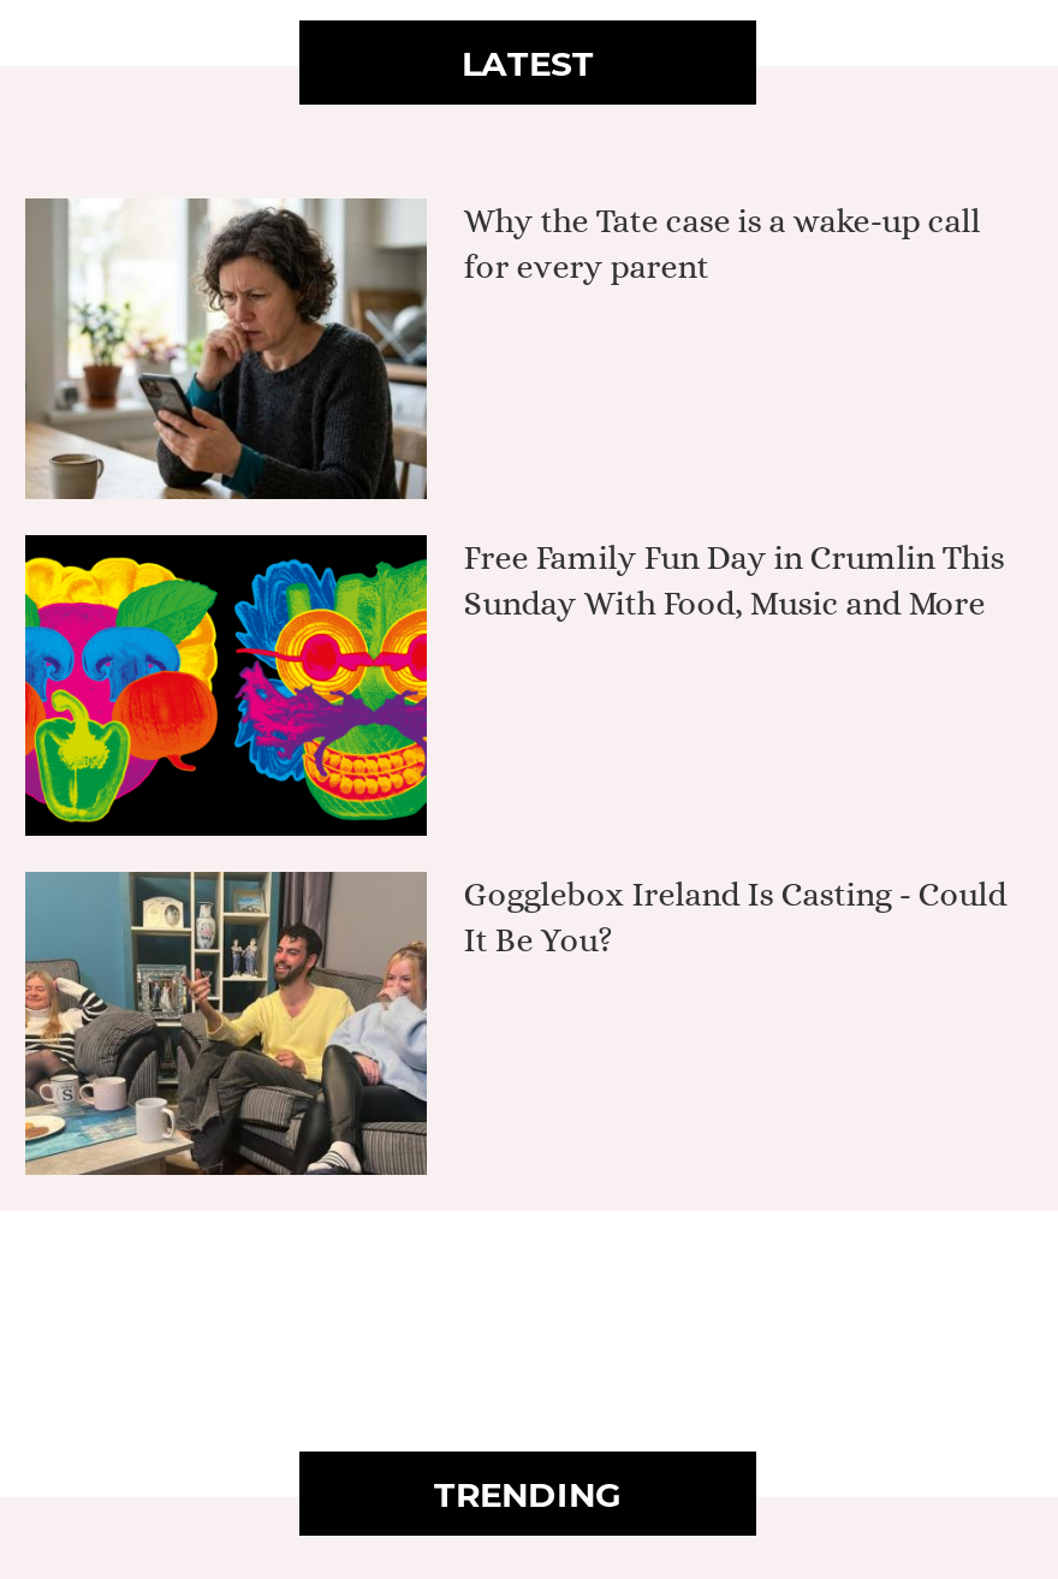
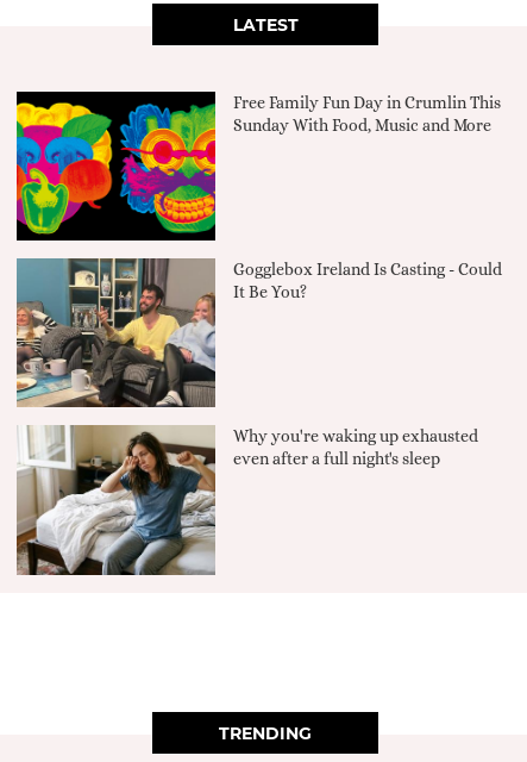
- [image]
- Why the Tate case is a wake-up call
- for every parent

moved up: [image] | Free Family Fun Day in Crumlin This | Sunday With Food, Music and More | Gogglebox Ireland Is Casting - Could | It Be You?

moved up: [image]

+ [image]
+ Why you're waking up exhausted
+ even after a full night's sleep
